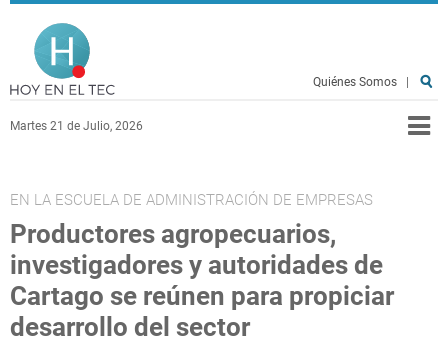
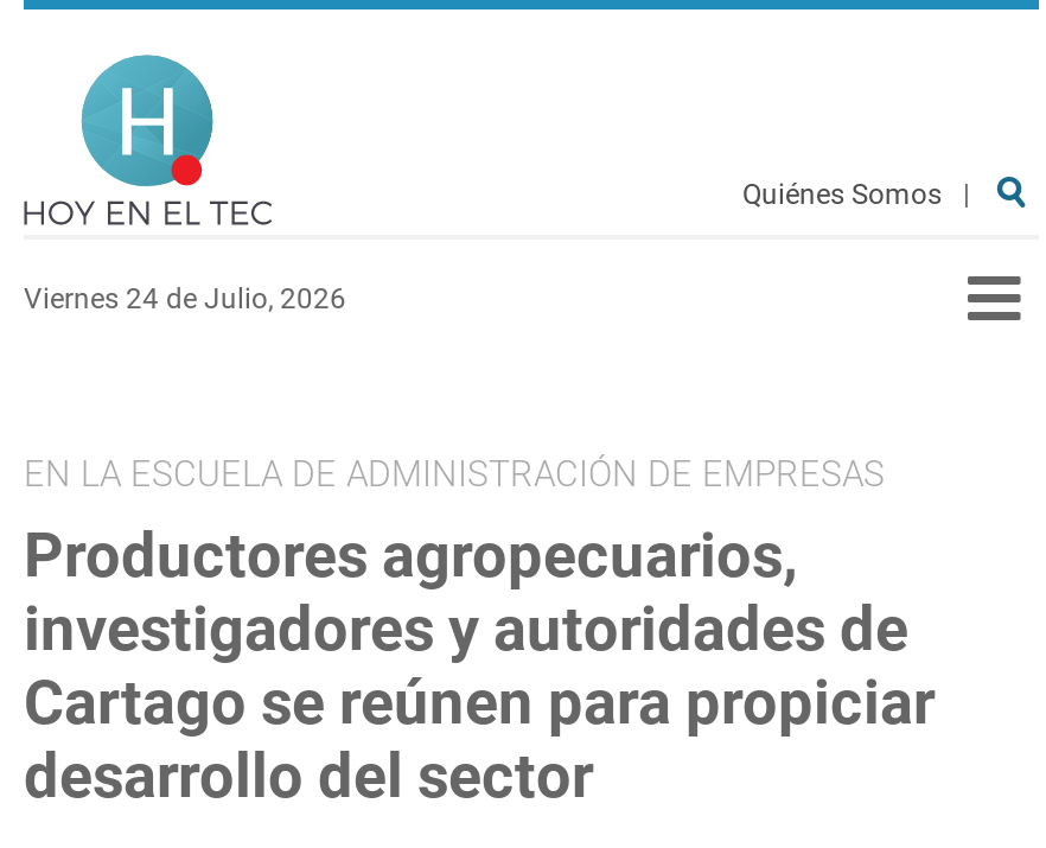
- Martes 21 de Julio, 2026
+ Viernes 24 de Julio, 2026
